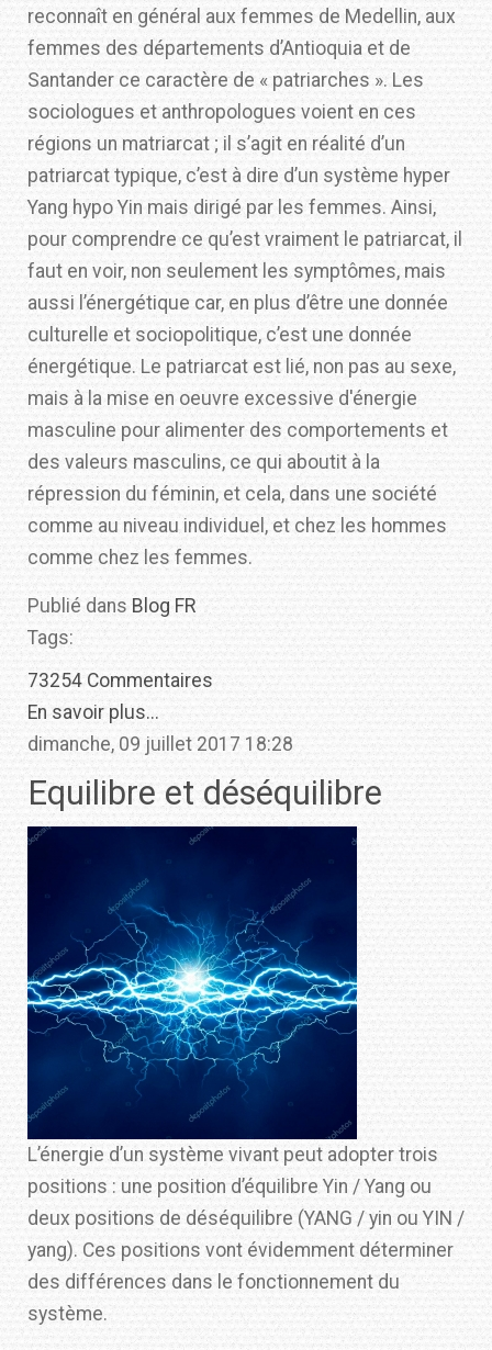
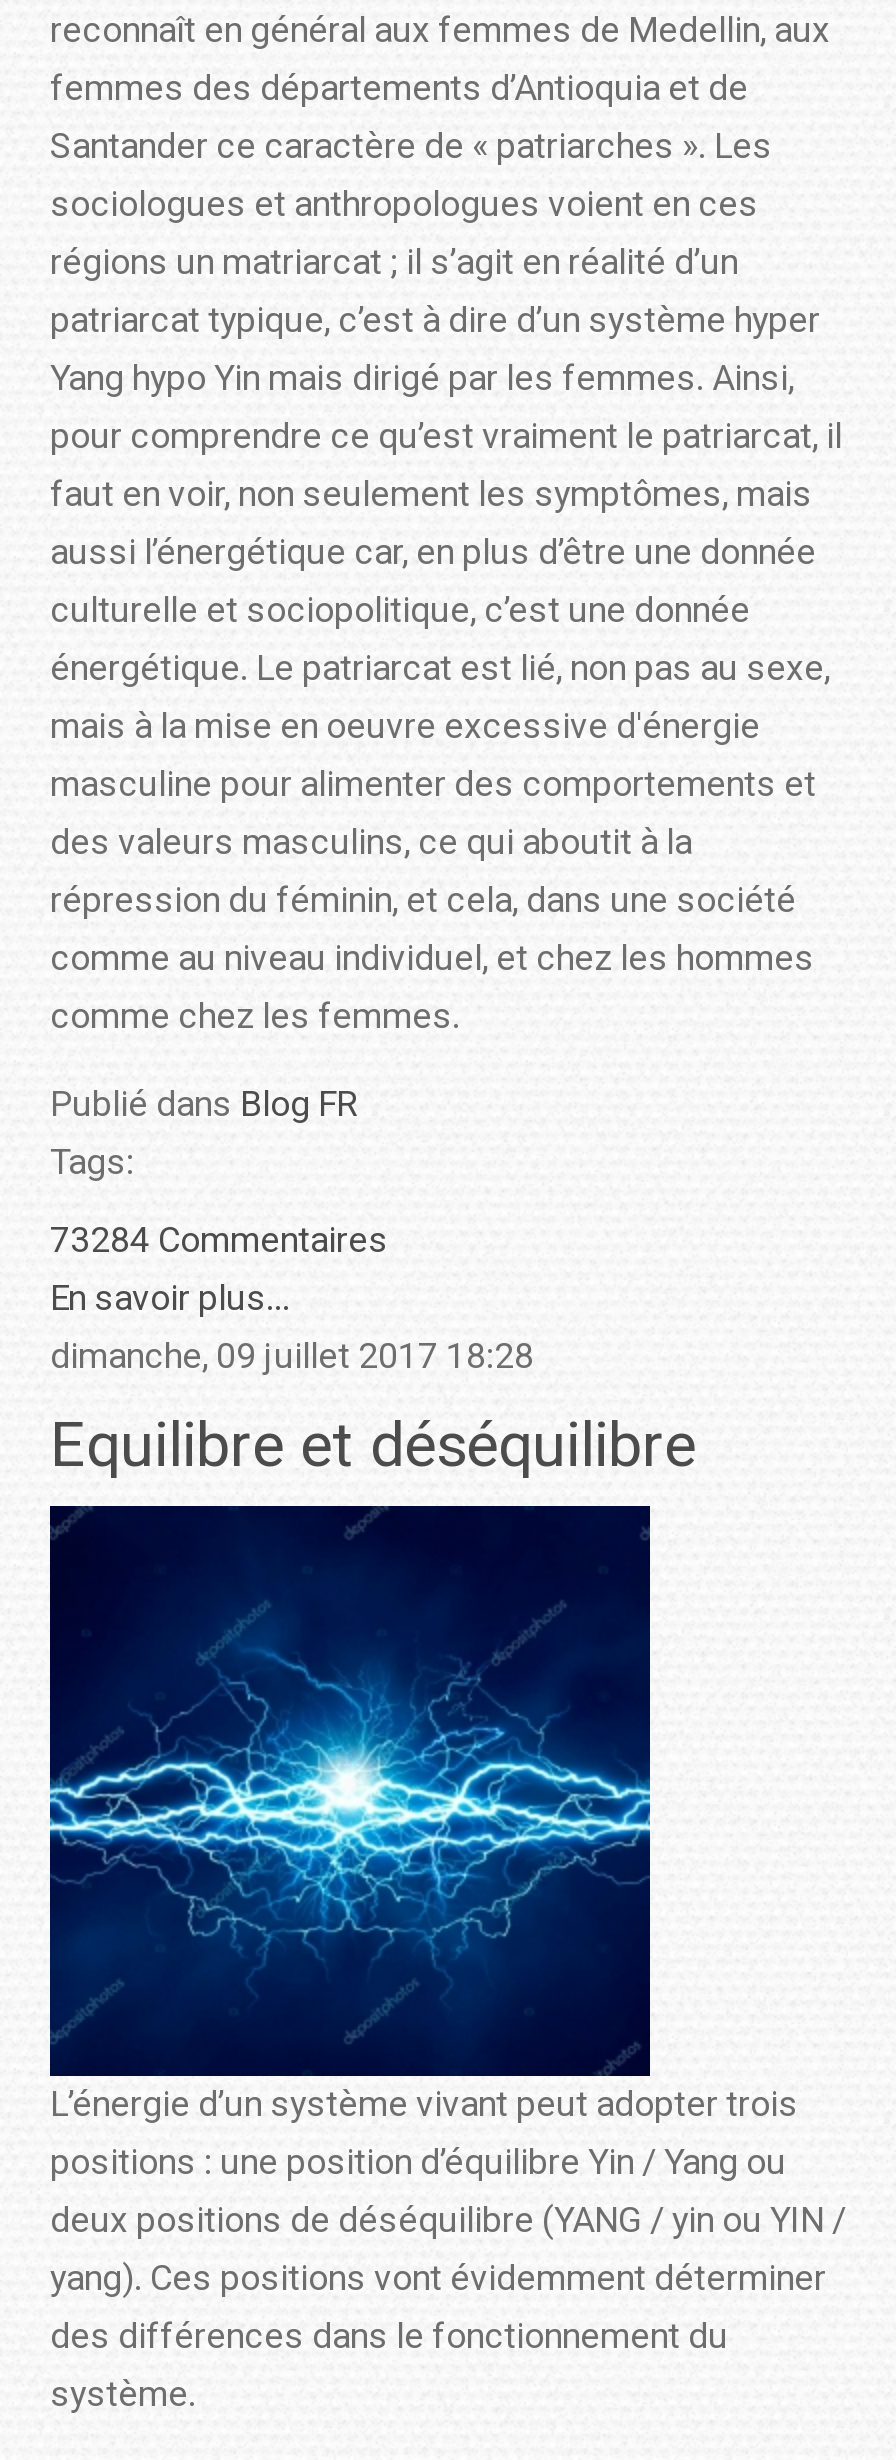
- 73254 Commentaires
+ 73284 Commentaires
